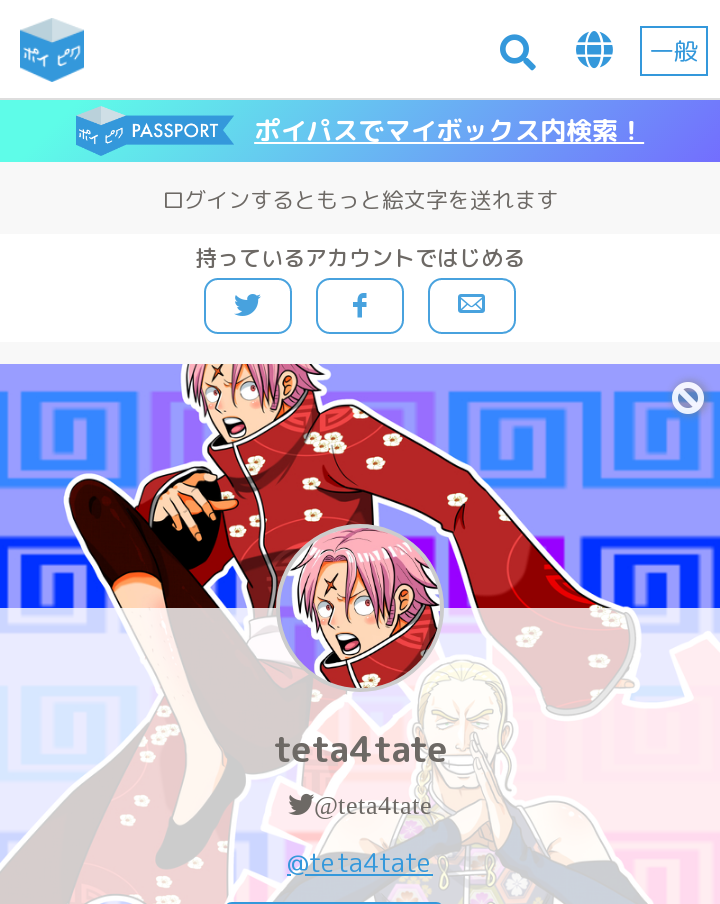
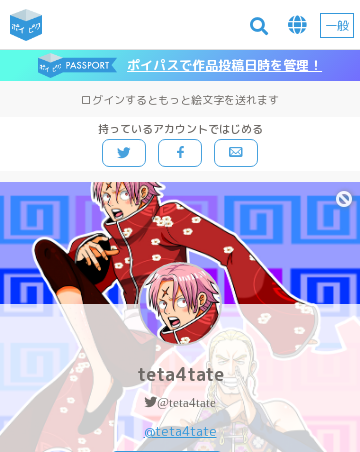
- ポイパスでマイボックス内検索！
+ ポイパスで作品投稿日時を管理！
